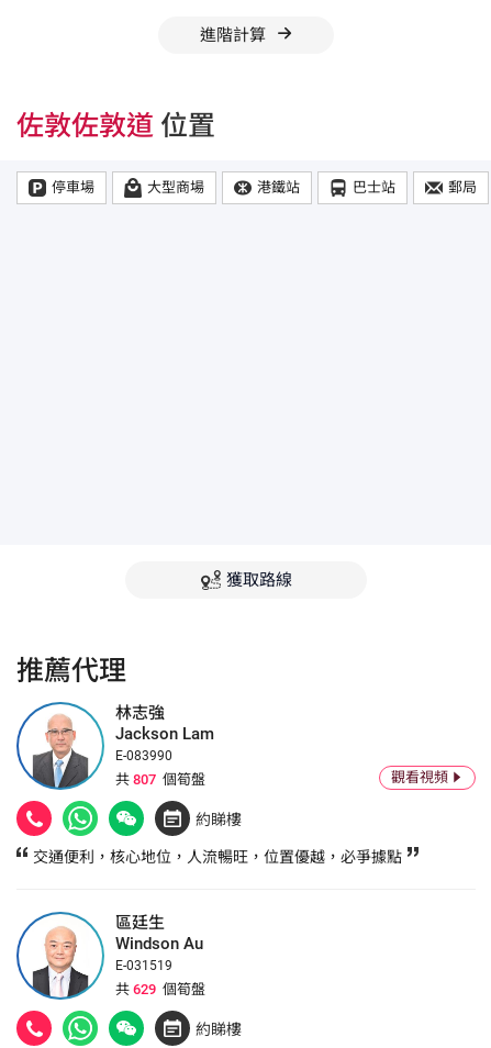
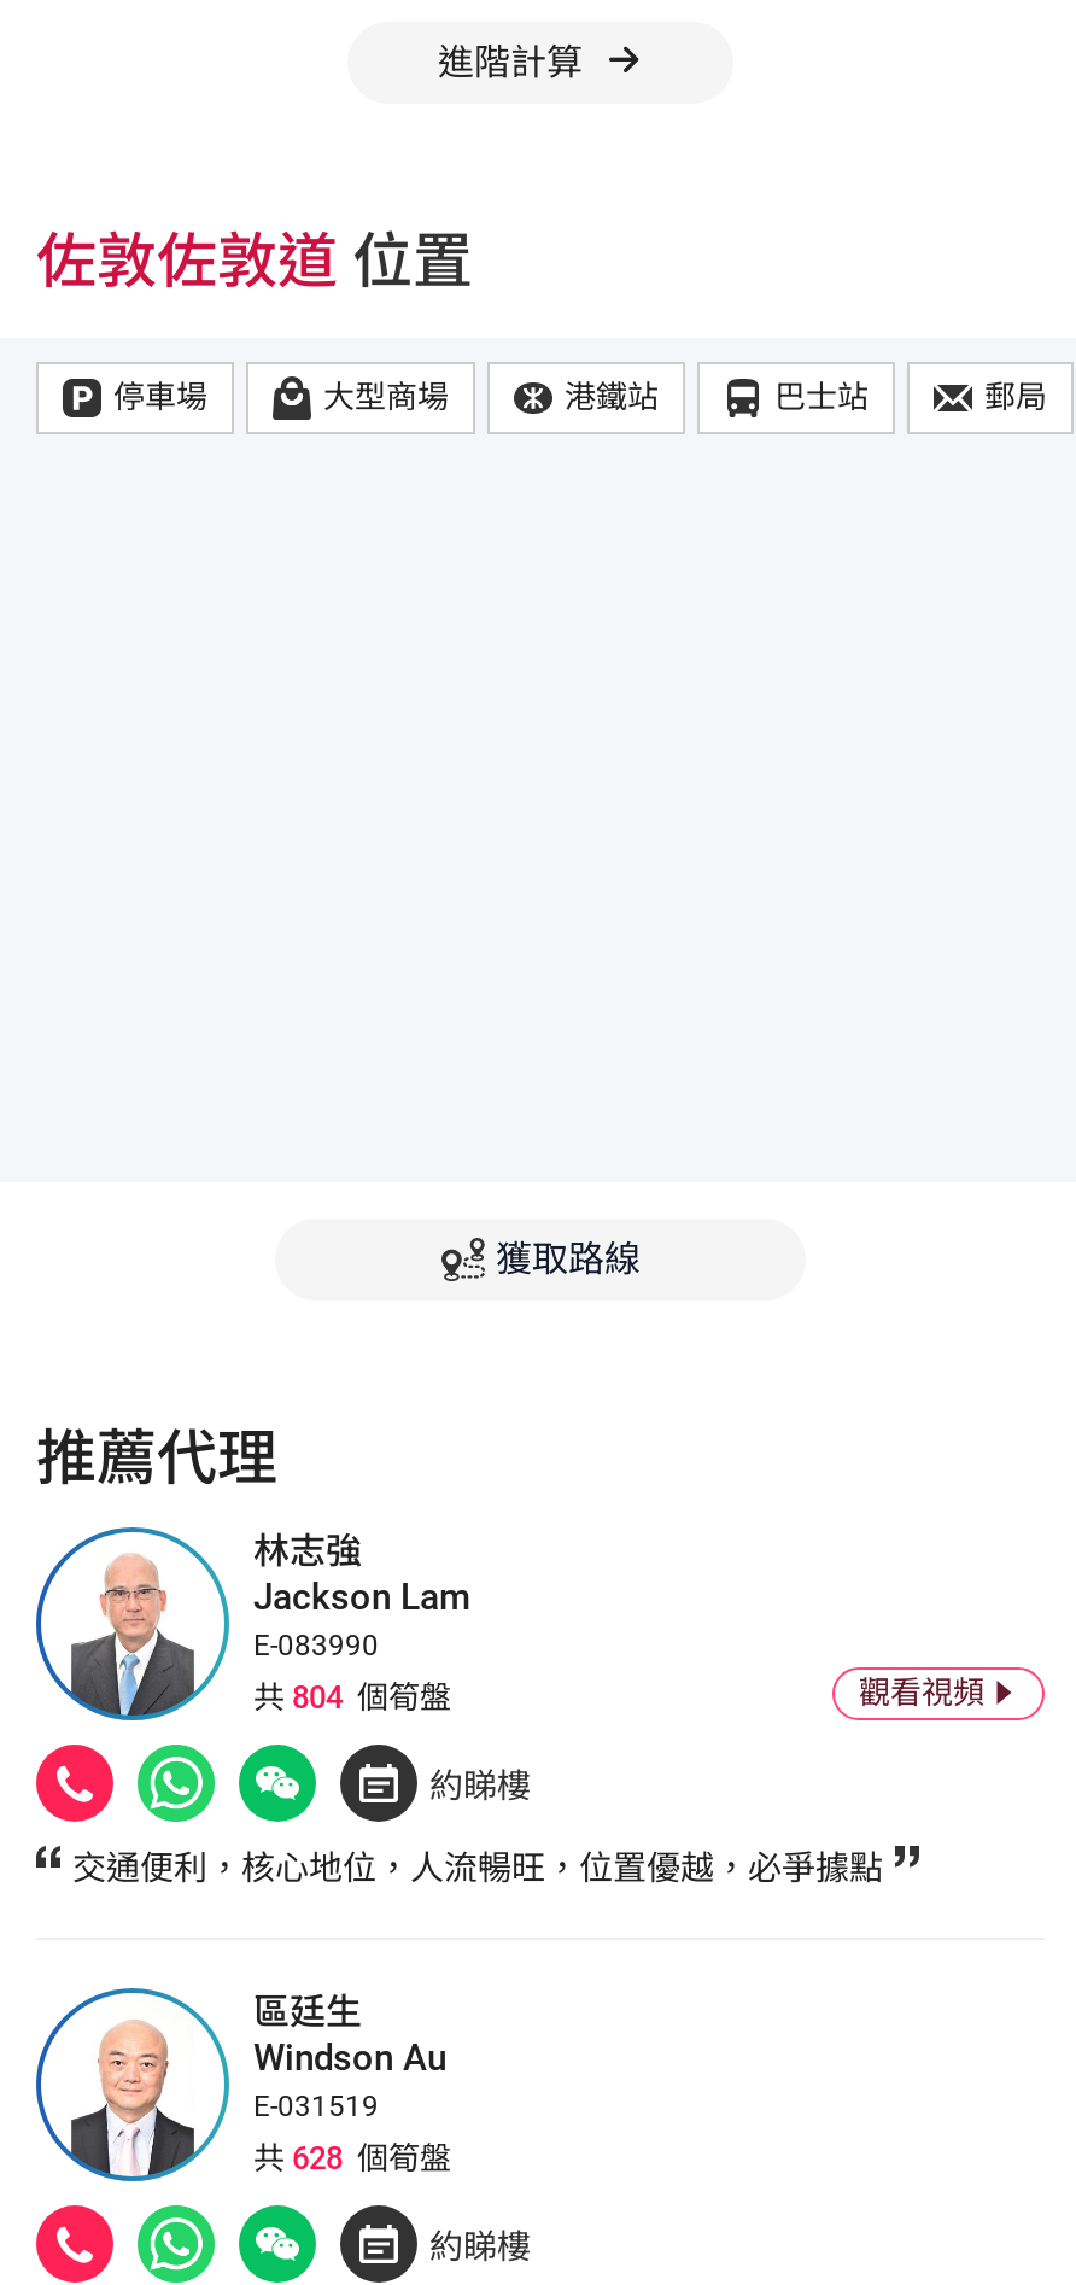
- 共807 個筍盤
+ 共804 個筍盤

- 共629 個筍盤
+ 共628 個筍盤
